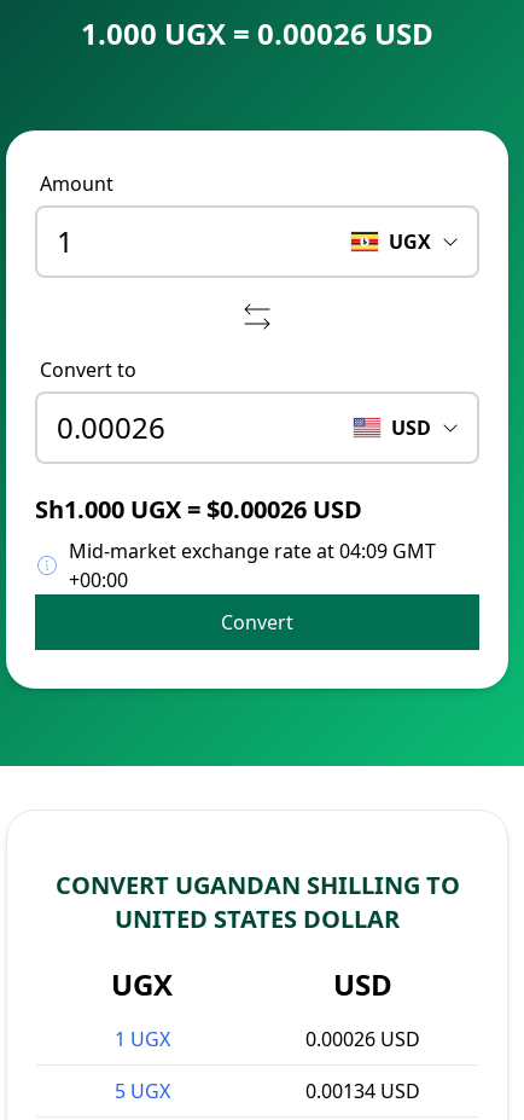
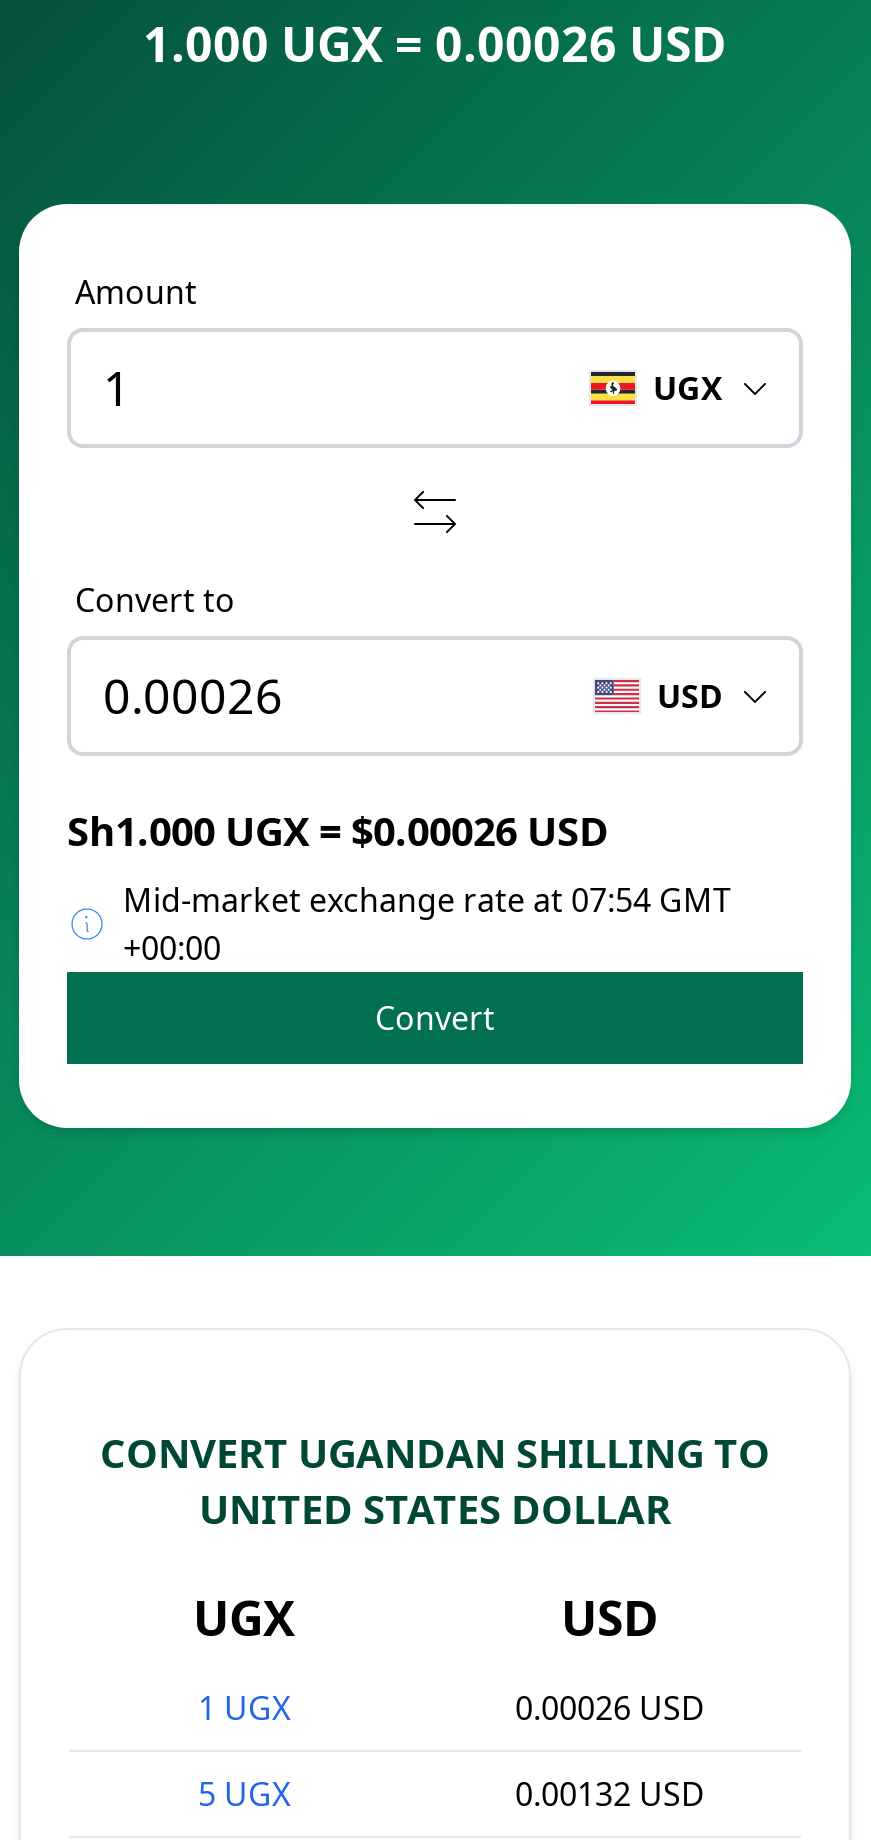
- Mid-market exchange rate at 04:09 GMT
+ Mid-market exchange rate at 07:54 GMT

- 0.00134 USD
+ 0.00132 USD
